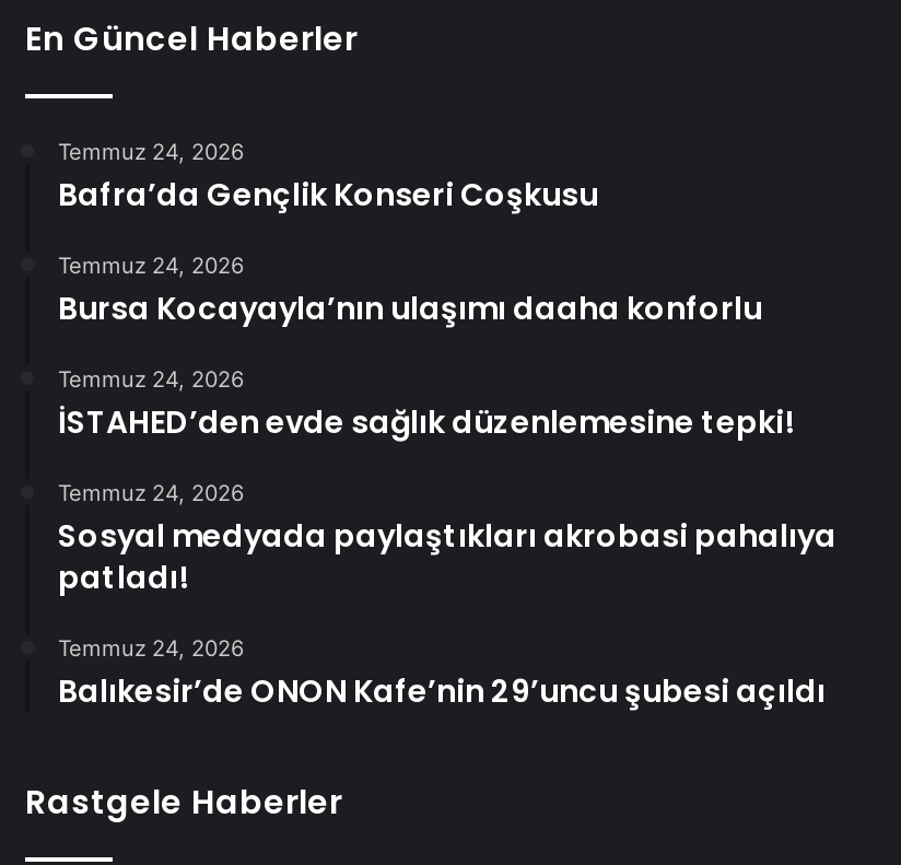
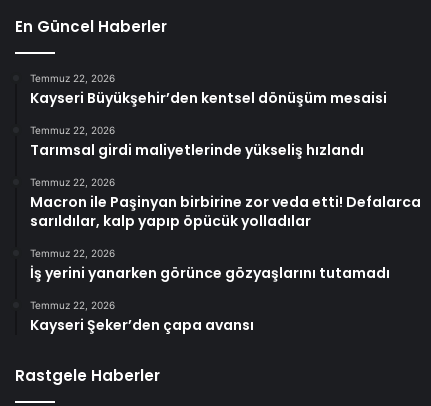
- Temmuz 24, 2026
- Bafra’da Gençlik Konseri Coşkusu
+ Temmuz 22, 2026
+ Kayseri Büyükşehir’den kentsel dönüşüm mesaisi

- Temmuz 24, 2026
- Bursa Kocayayla’nın ulaşımı daaha konforlu
+ Temmuz 22, 2026
+ Tarımsal girdi maliyetlerinde yükseliş hızlandı

- Temmuz 24, 2026
- İSTAHED’den evde sağlık düzenlemesine tepki!
+ Temmuz 22, 2026
+ Macron ile Paşinyan birbirine zor veda etti! Defalarca
+ sarıldılar, kalp yapıp öpücük yolladılar

- Temmuz 24, 2026
- Sosyal medyada paylaştıkları akrobasi pahalıya
- patladı!
+ Temmuz 22, 2026
+ İş yerini yanarken görünce gözyaşlarını tutamadı

- Temmuz 24, 2026
- Balıkesir’de ONON Kafe’nin 29’uncu şubesi açıldı
+ Temmuz 22, 2026
+ Kayseri Şeker’den çapa avansı
